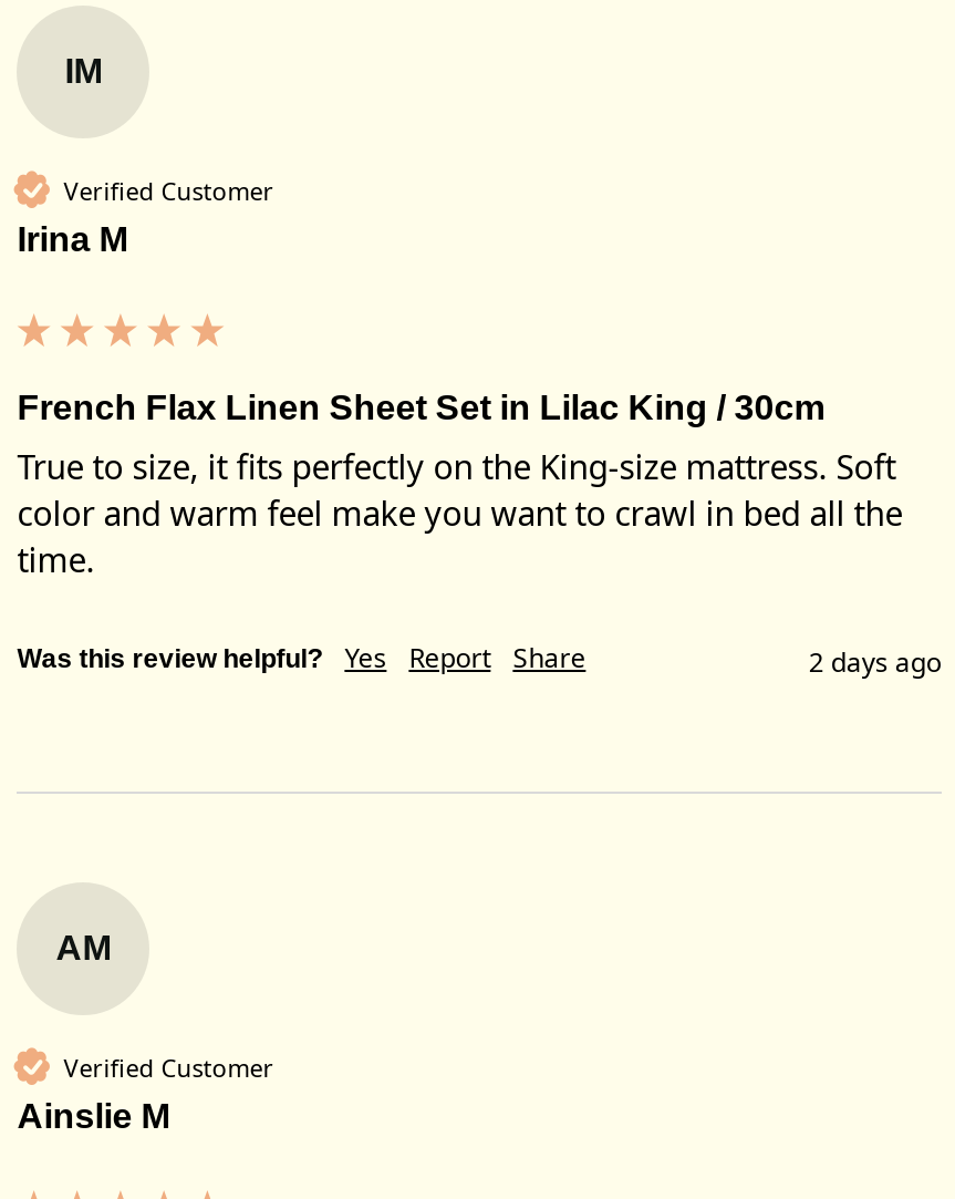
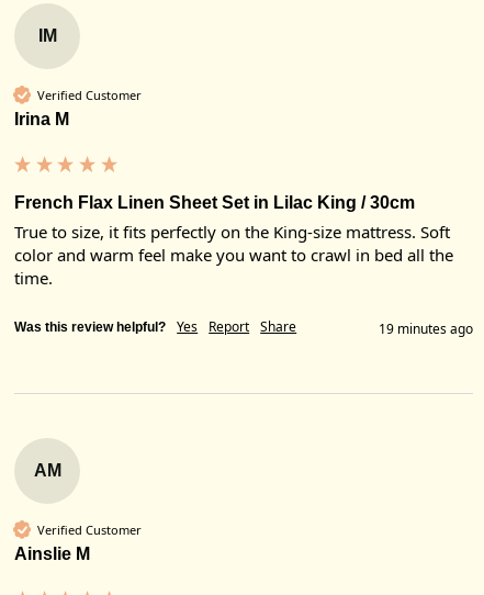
- 2 days ago
+ 19 minutes ago
